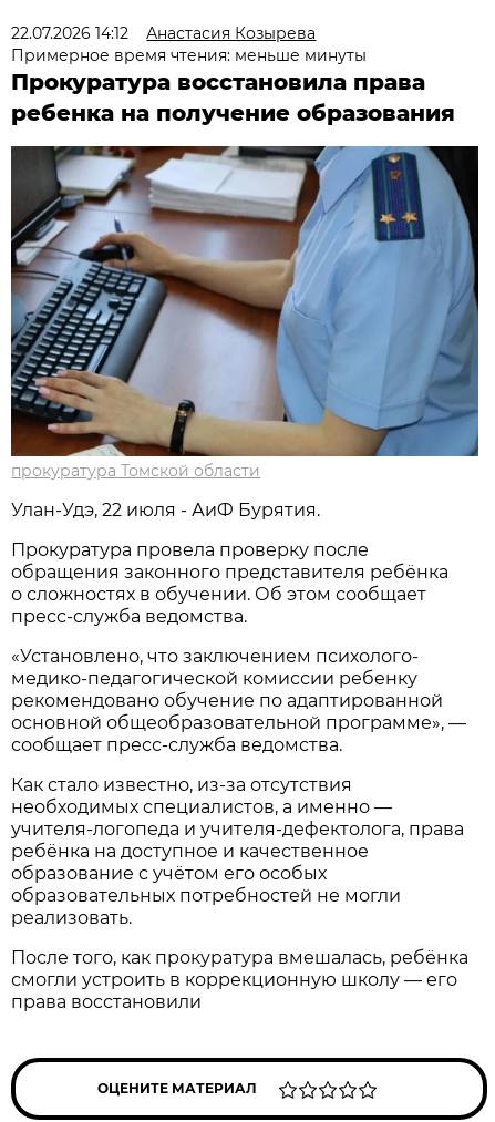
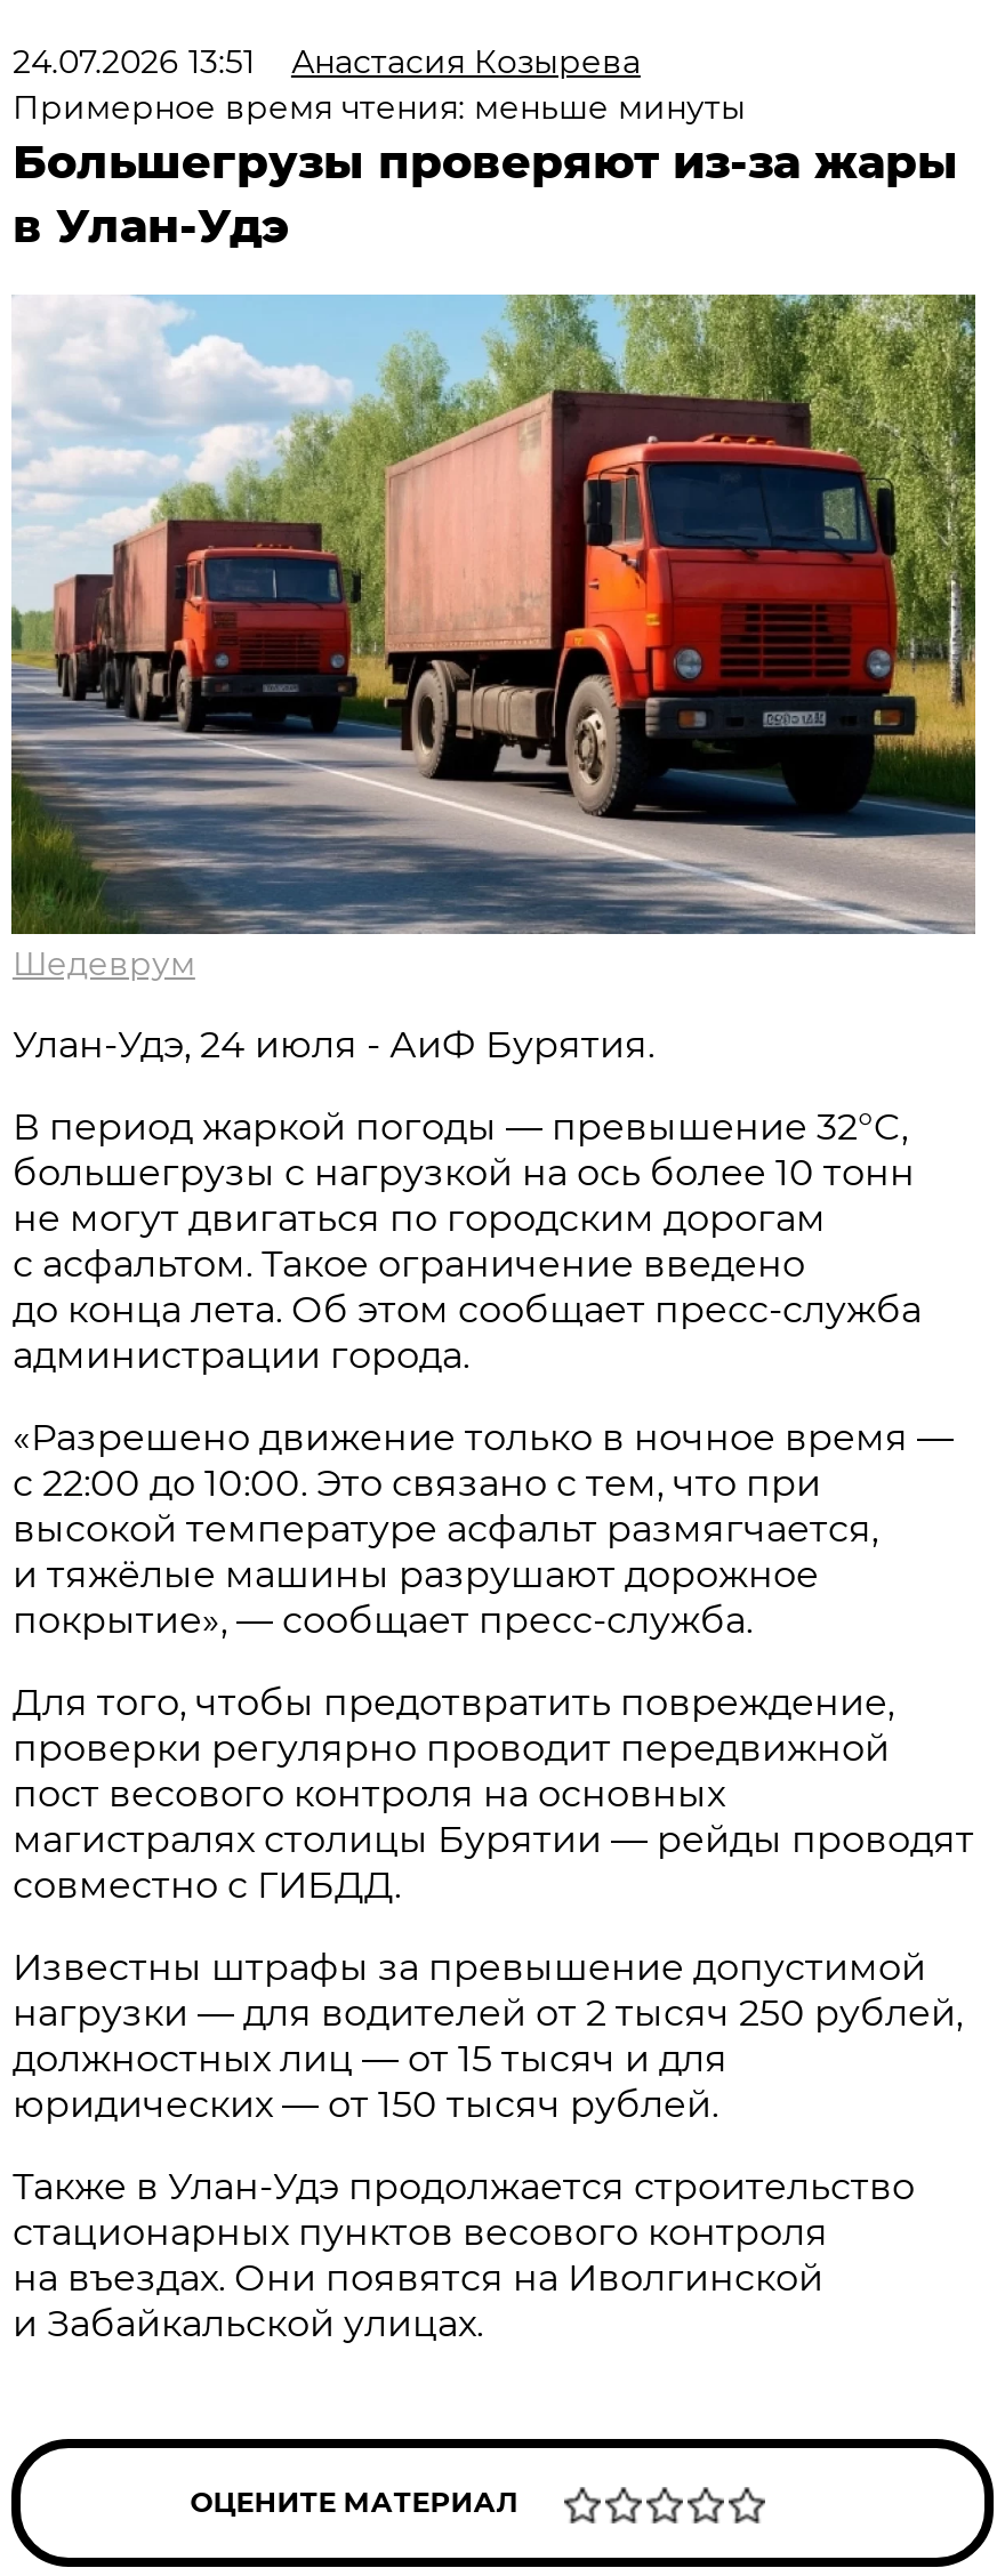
- 22.07.2026 14:12 Анастасия Козырева
+ 24.07.2026 13:51 Анастасия Козырева

- Прокуратура восстановила права
- ребенка на получение образования
+ Большегрузы проверяют из-за жары
+ в Улан-Удэ

- [image]
- прокуратура Томской области
- Улан-Удэ, 22 июля - АиФ Бурятия.
- Прокуратура провела проверку после
- обращения законного представителя ребёнка
- о сложностях в обучении. Об этом сообщает
- пресс-служба ведомства.
- «Установлено, что заключением психолого-
- медико-педагогической комиссии ребенку
- рекомендовано обучение по адаптированной
- основной общеобразовательной программе», —
- сообщает пресс-служба ведомства.
- Как стало известно, из-за отсутствия
- необходимых специалистов, а именно —
- учителя-логопеда и учителя-дефектолога, права
- ребёнка на доступное и качественное
- образование с учётом его особых
- образовательных потребностей не могли
- реализовать.
- После того, как прокуратура вмешалась, ребёнка
- смогли устроить в коррекционную школу — его
- права восстановили
+ [image]
+ Шедеврум
+ Улан-Удэ, 24 июля - АиФ Бурятия.
+ В период жаркой погоды — превышение 32°C,
+ большегрузы с нагрузкой на ось более 10 тонн
+ не могут двигаться по городским дорогам
+ с асфальтом. Такое ограничение введено
+ до конца лета. Об этом сообщает пресс-служба
+ администрации города.
+ «Разрешено движение только в ночное время —
+ с 22:00 до 10:00. Это связано с тем, что при
+ высокой температуре асфальт размягчается,
+ и тяжёлые машины разрушают дорожное
+ покрытие», — сообщает пресс-служба.
+ Для того, чтобы предотвратить повреждение,
+ проверки регулярно проводит передвижной
+ пост весового контроля на основных
+ магистралях столицы Бурятии — рейды проводят
+ совместно с ГИБДД.
+ Известны штрафы за превышение допустимой
+ нагрузки — для водителей от 2 тысяч 250 рублей,
+ должностных лиц — от 15 тысяч и для
+ юридических — от 150 тысяч рублей.
+ Также в Улан-Удэ продолжается строительство
+ стационарных пунктов весового контроля
+ на въездах. Они появятся на Иволгинской
+ и Забайкальской улицах.
